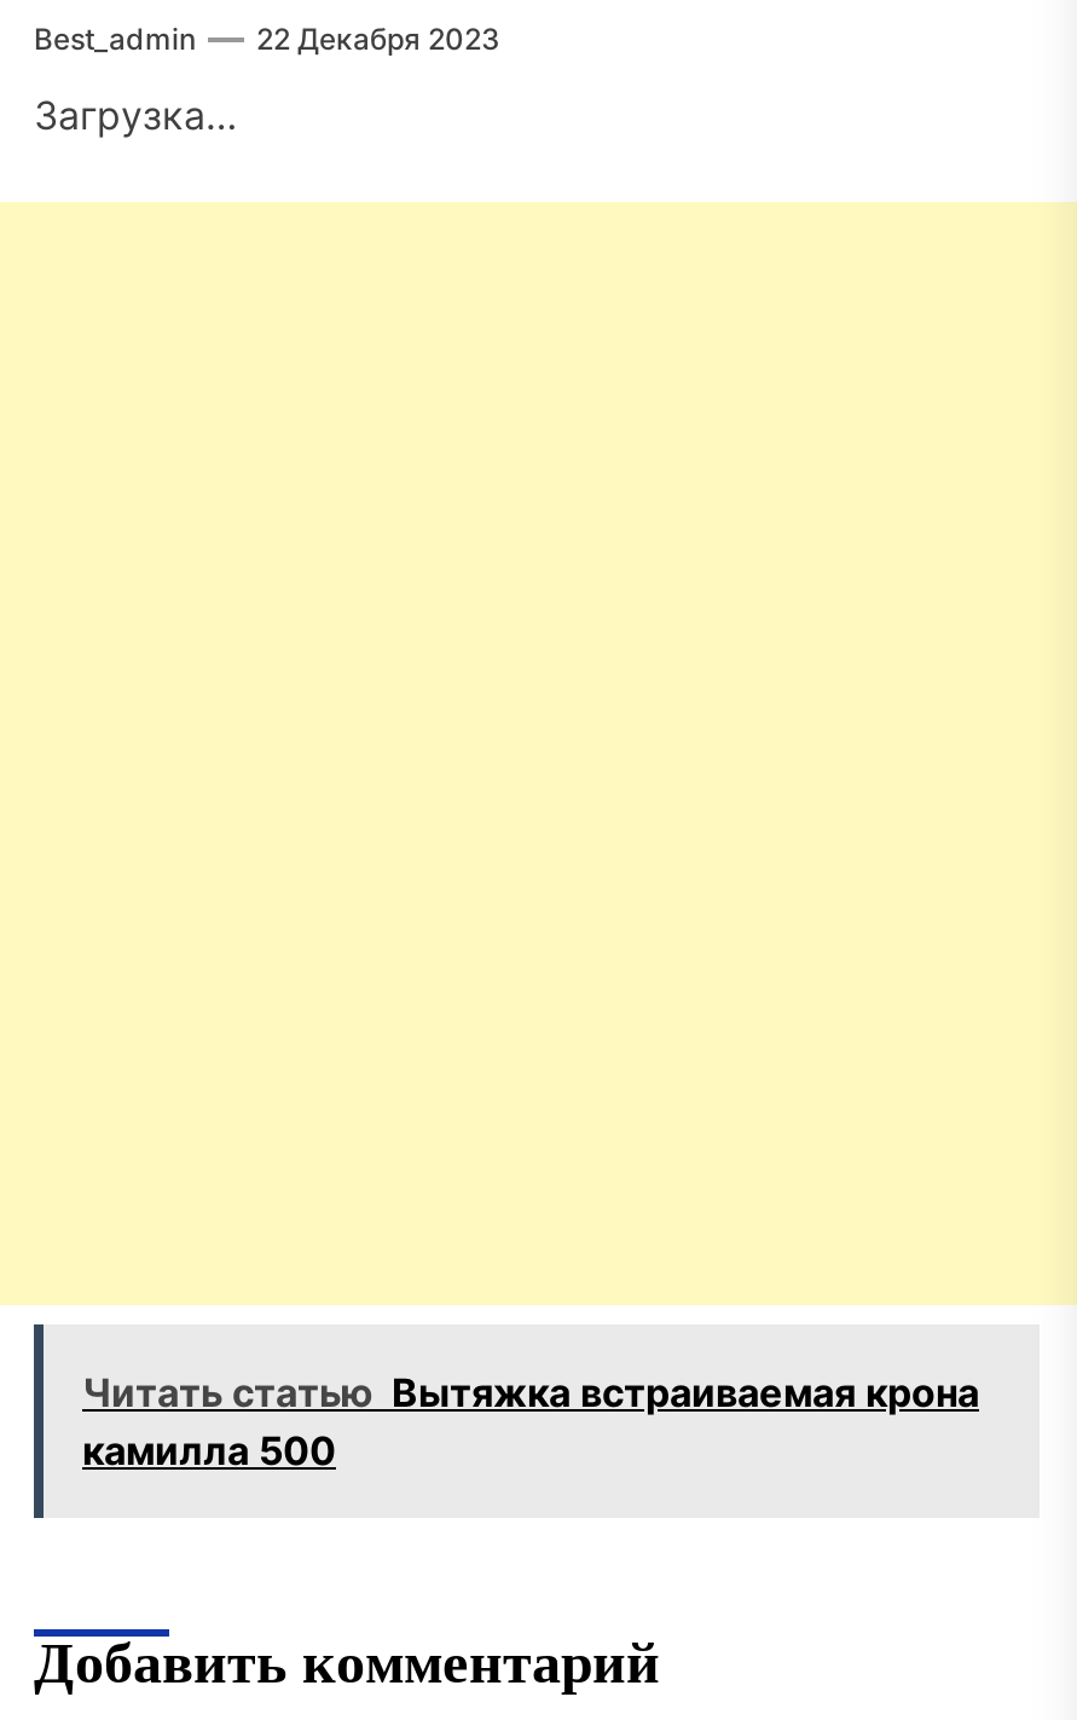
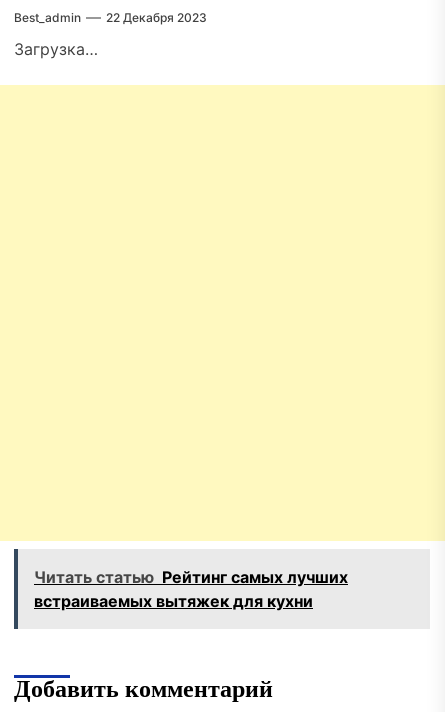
- Читать статью Вытяжка встраиваемая крона
- камилла 500
+ Читать статью Рейтинг самых лучших
+ встраиваемых вытяжек для кухни
